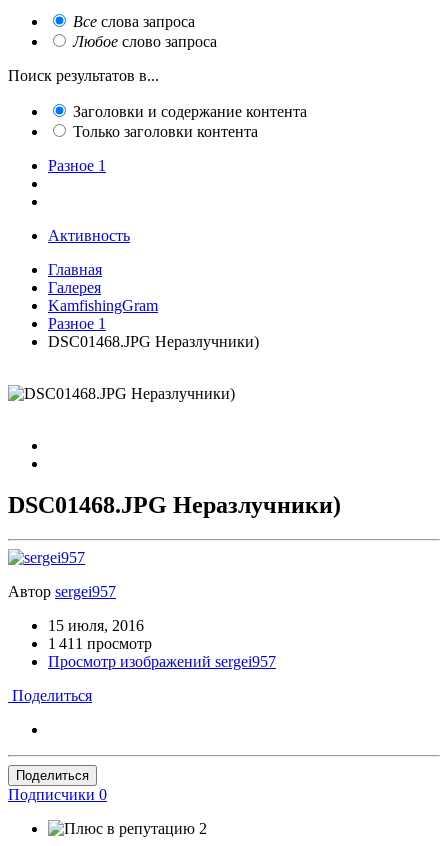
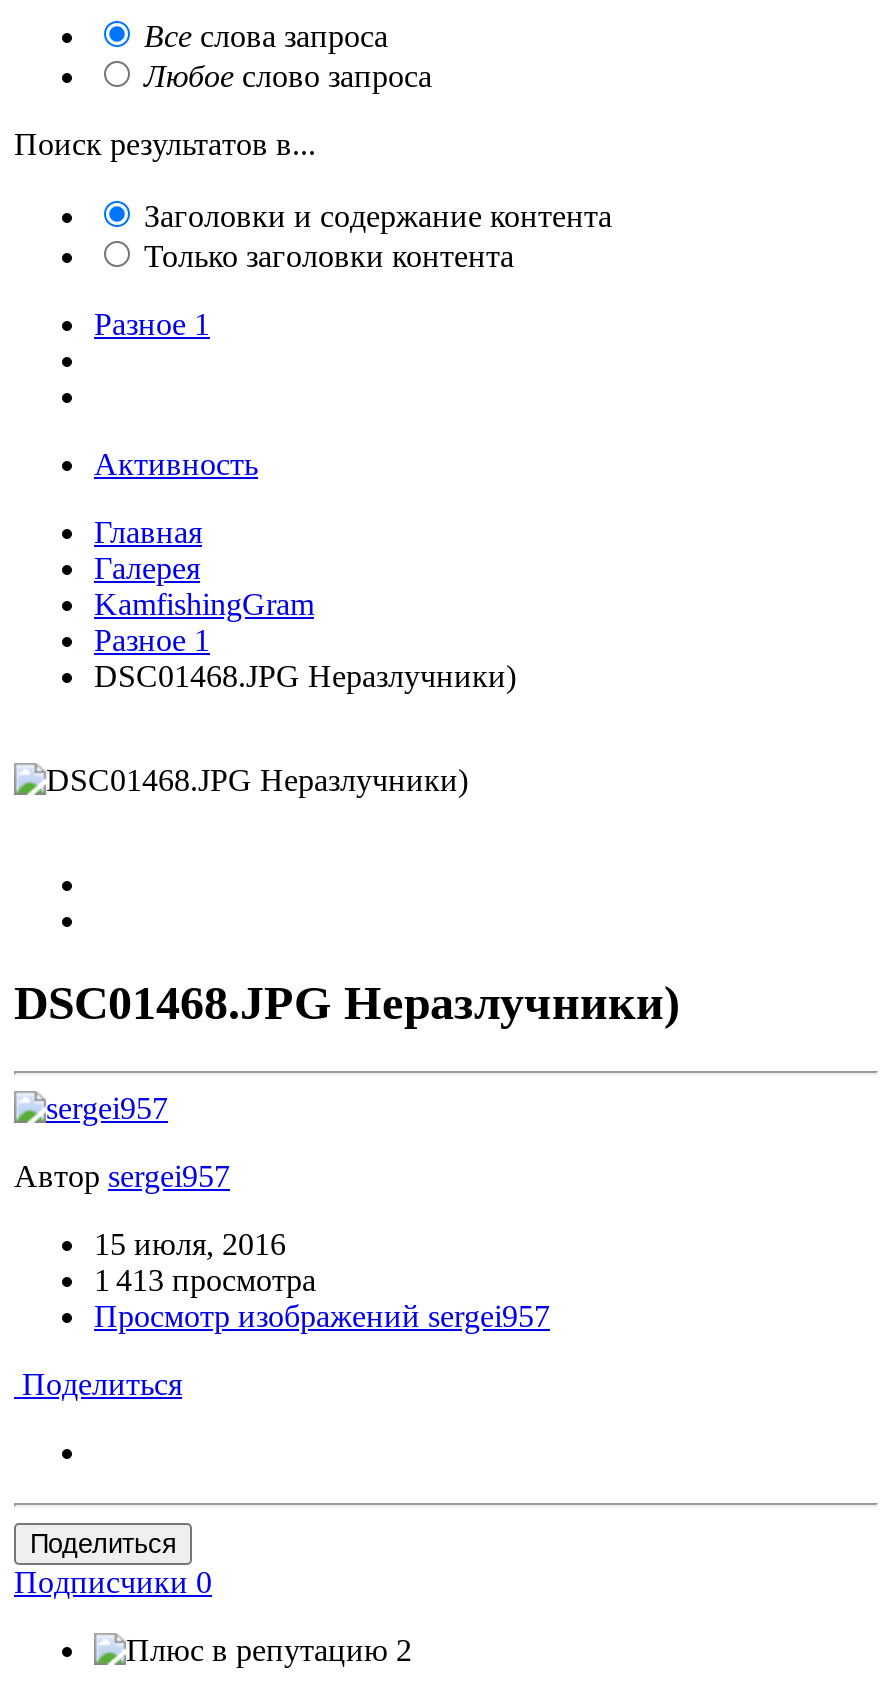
- 1 411 просмотр
+ 1 413 просмотра
